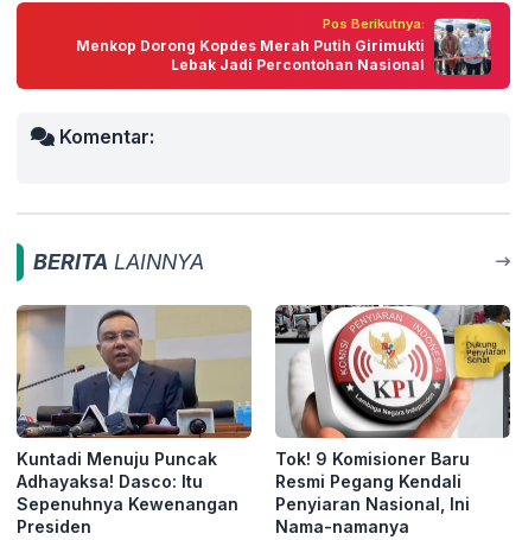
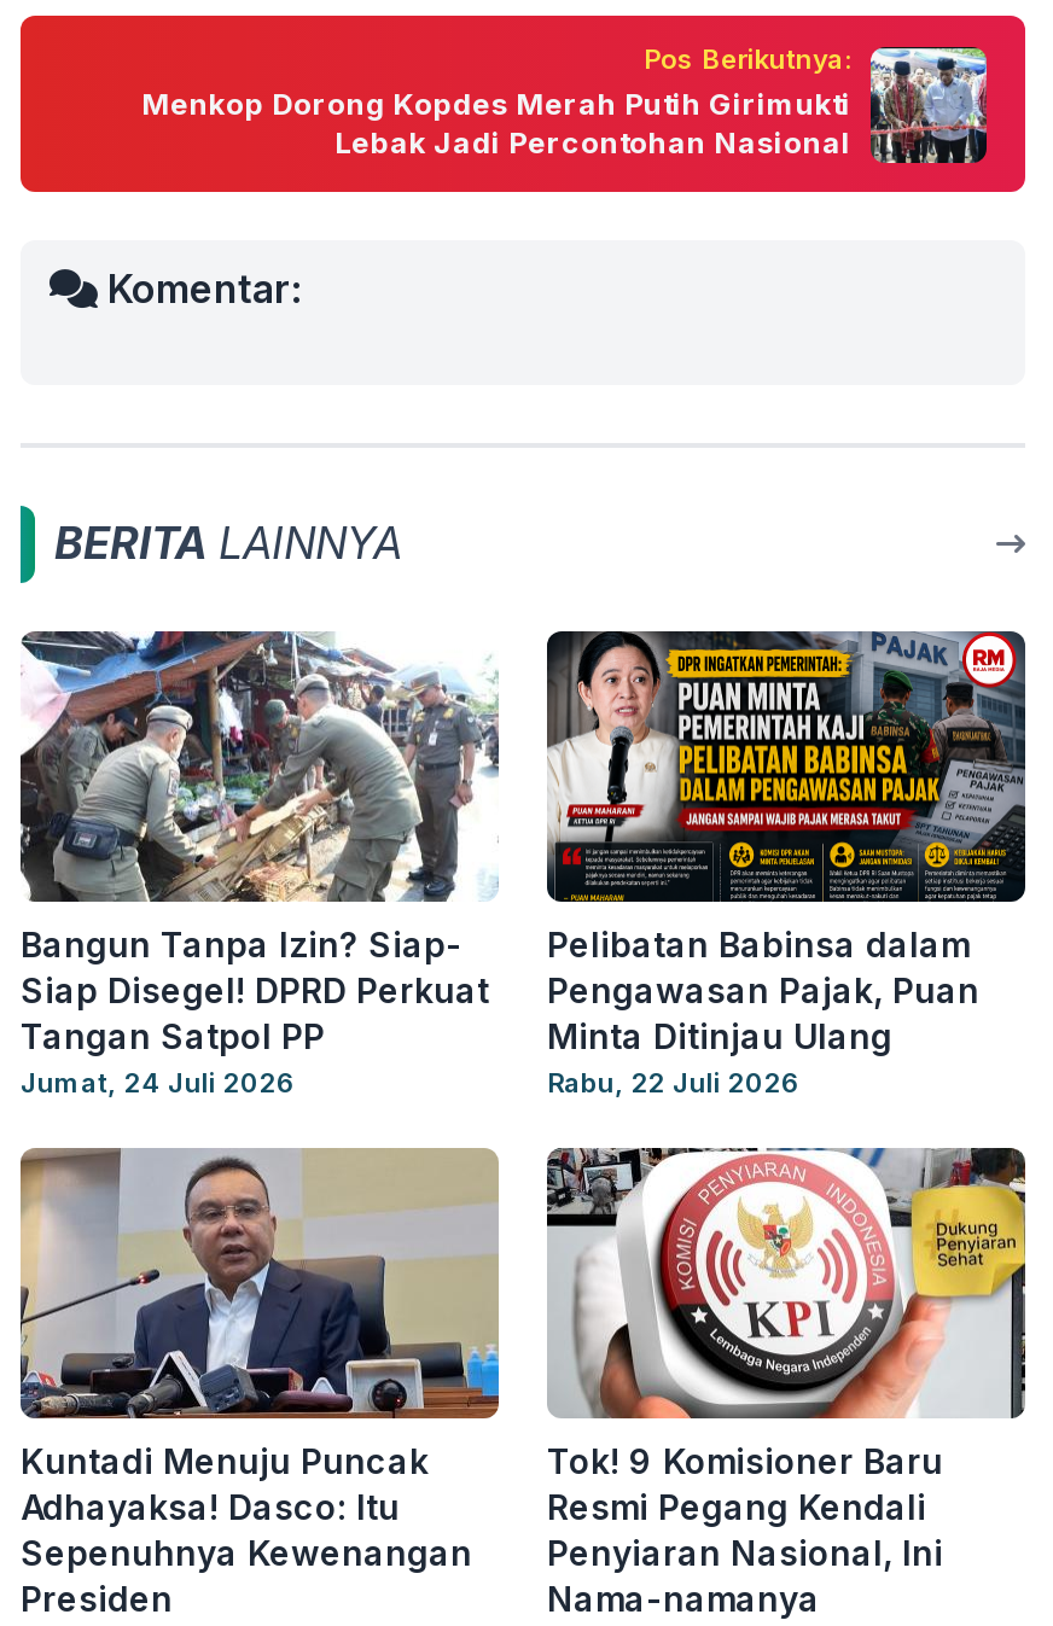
+ [image]
+ Bangun Tanpa Izin? Siap-
+ Siap Disegel! DPRD Perkuat
+ Tangan Satpol PP
+ Jumat, 24 Juli 2026

+ [image]
+ Pelibatan Babinsa dalam
+ Pengawasan Pajak, Puan
+ Minta Ditinjau Ulang
+ Rabu, 22 Juli 2026
